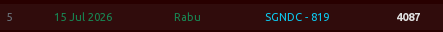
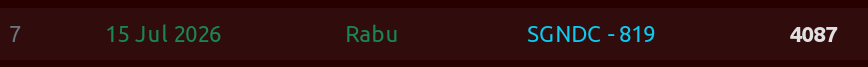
- 5
+ 7
